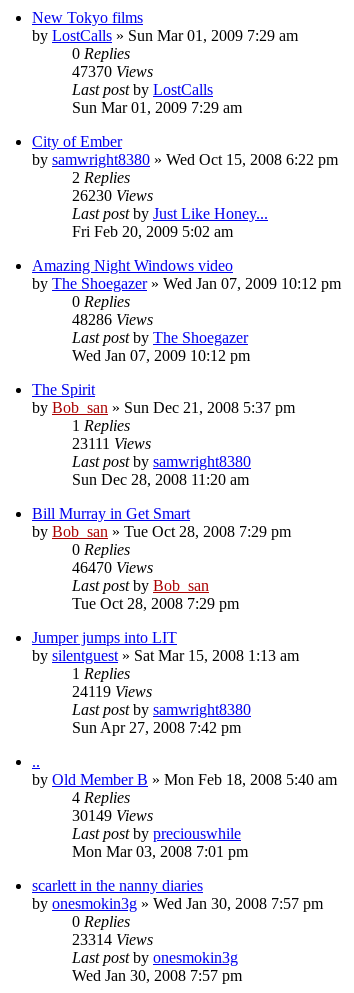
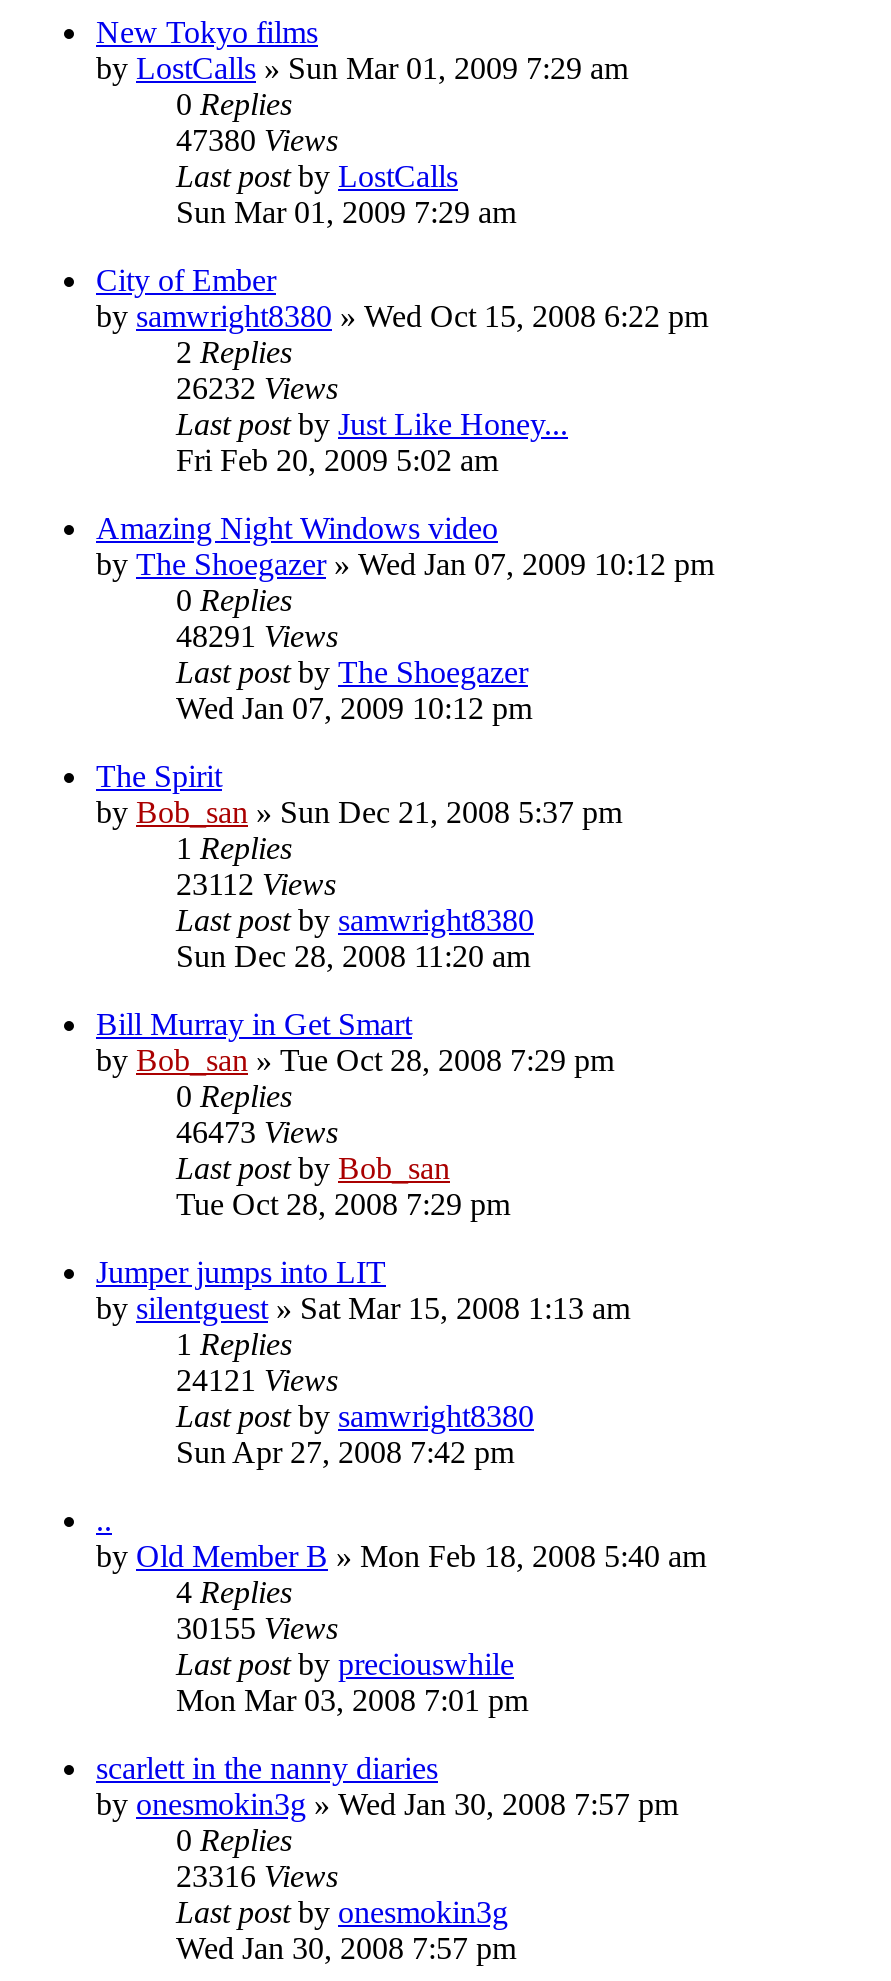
- 47370 Views
+ 47380 Views

- 26230 Views
+ 26232 Views

- 48286 Views
+ 48291 Views

- 23111 Views
+ 23112 Views

- 46470 Views
+ 46473 Views

- 24119 Views
+ 24121 Views

- 30149 Views
+ 30155 Views

- 23314 Views
+ 23316 Views
